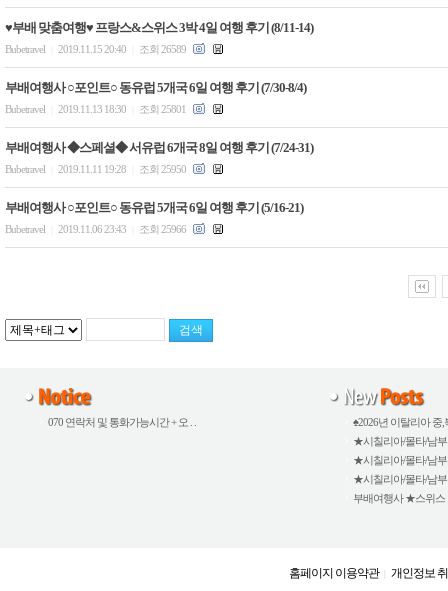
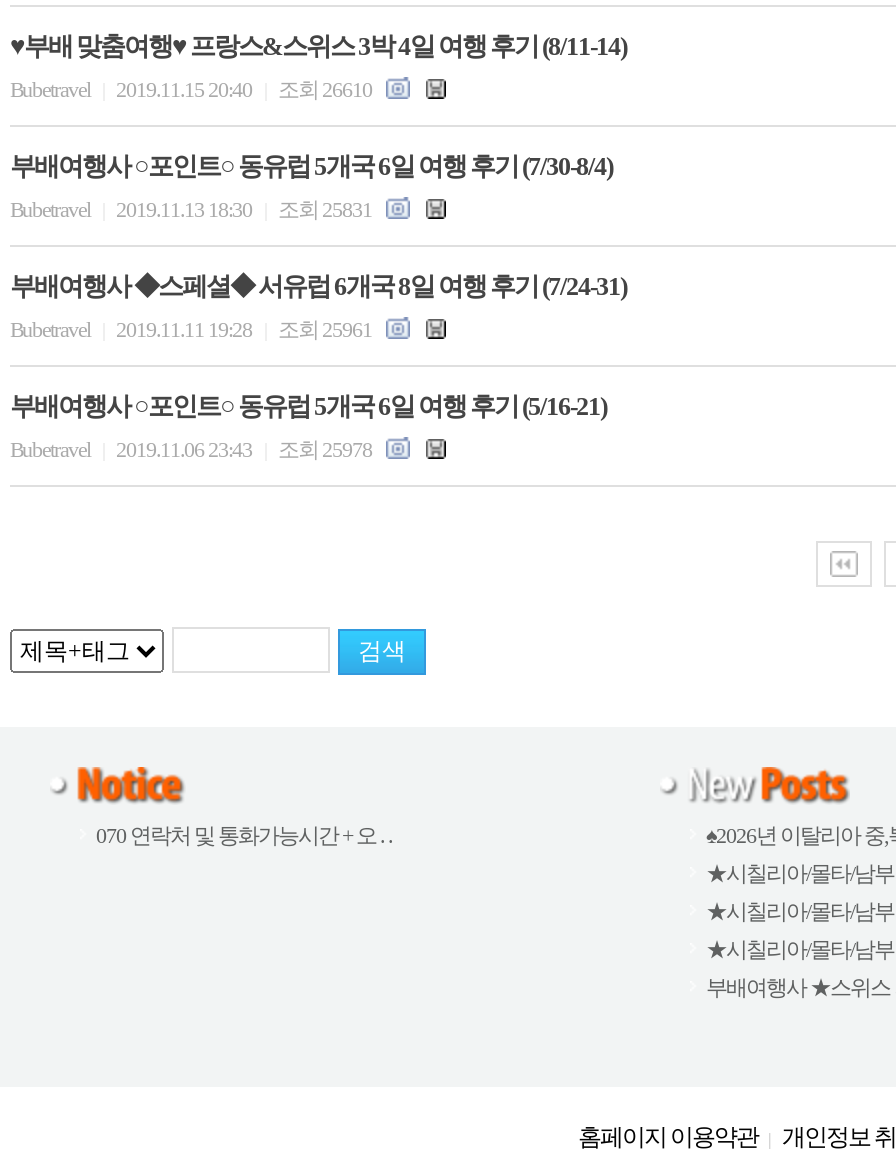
- Bubetravel 2019.11.15 20:40 조회 26589
+ Bubetravel 2019.11.15 20:40 조회 26610

- Bubetravel 2019.11.13 18:30 조회 25801
+ Bubetravel 2019.11.13 18:30 조회 25831

- Bubetravel 2019.11.11 19:28 조회 25950
+ Bubetravel 2019.11.11 19:28 조회 25961

- Bubetravel 2019.11.06 23:43 조회 25966
+ Bubetravel 2019.11.06 23:43 조회 25978
